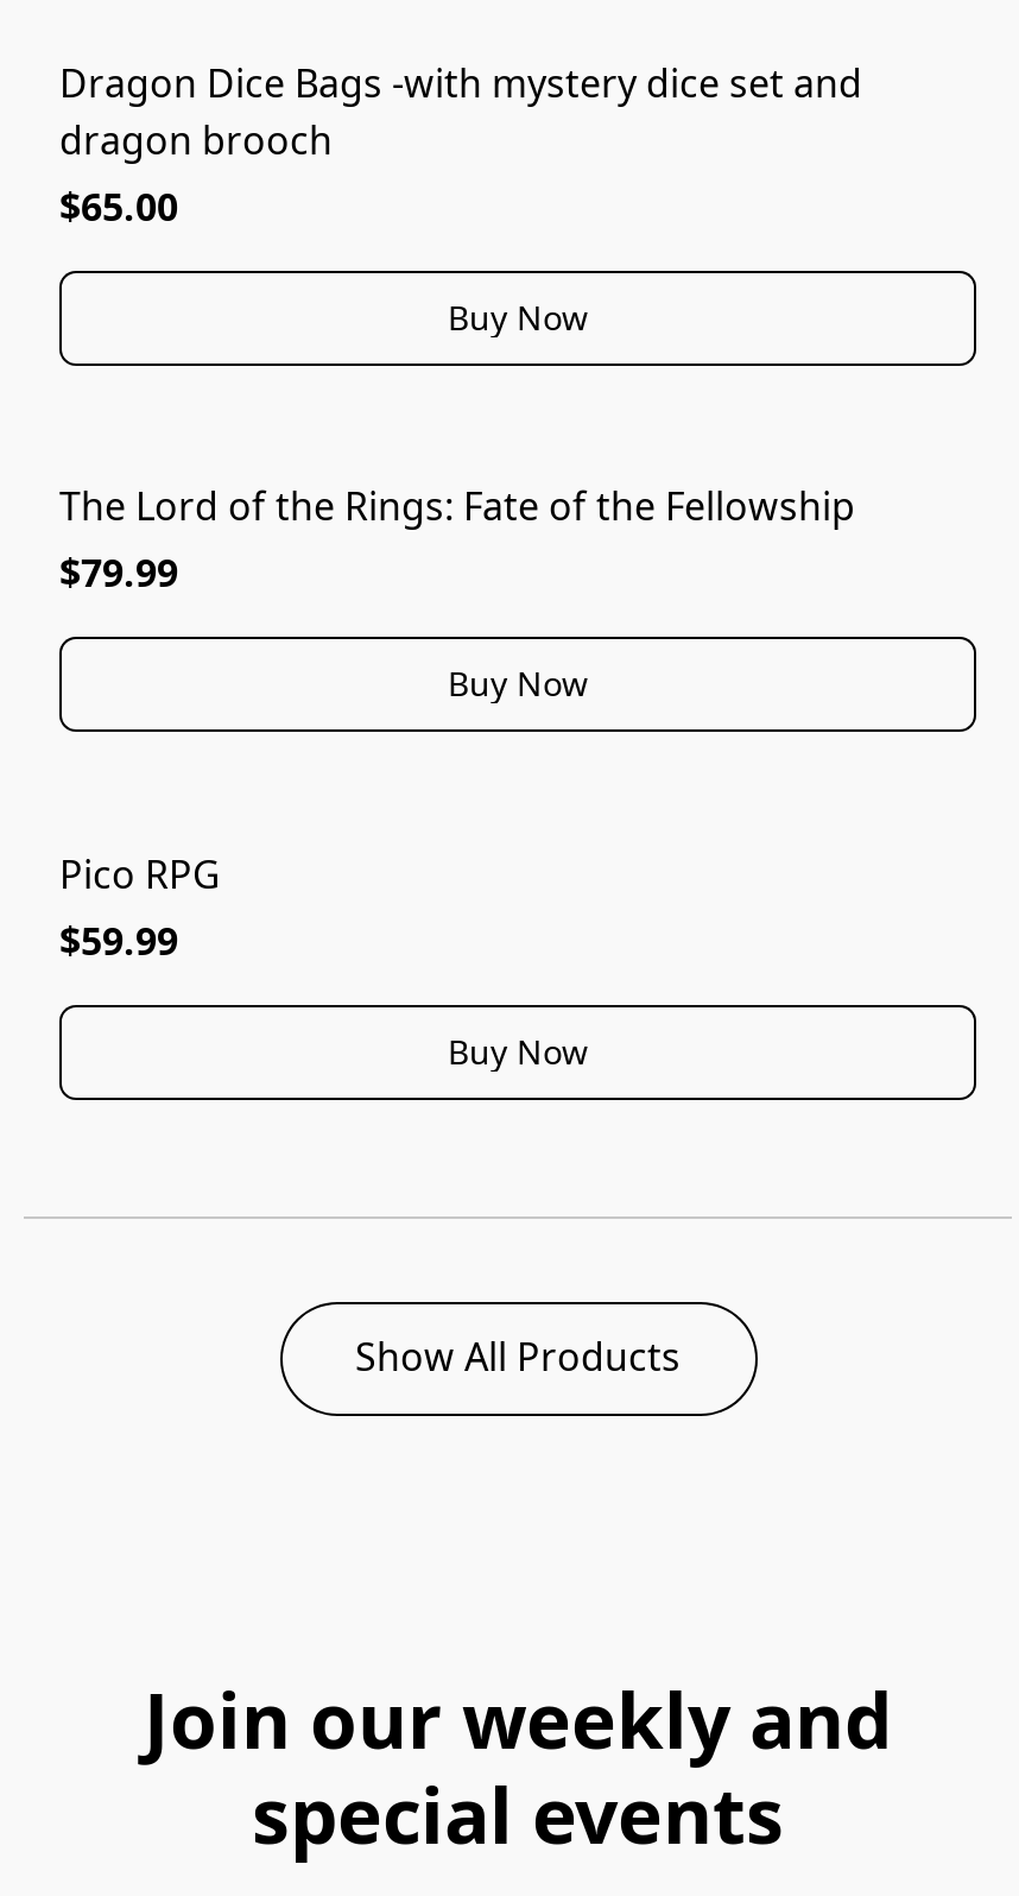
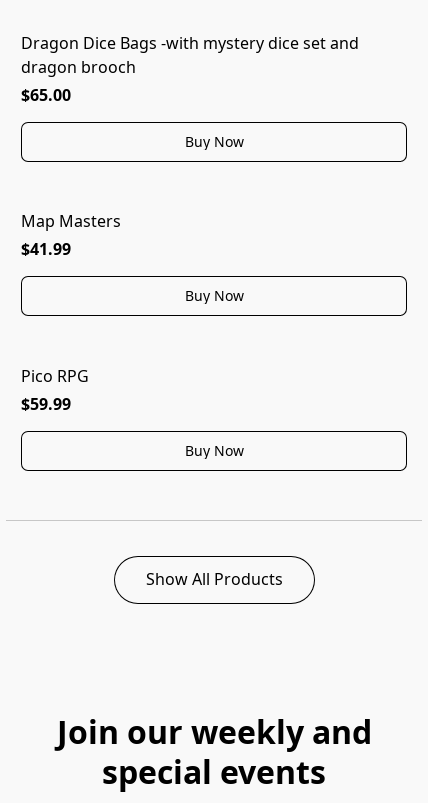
- The Lord of the Rings: Fate of the Fellowship
- $79.99
+ Map Masters
+ $41.99
